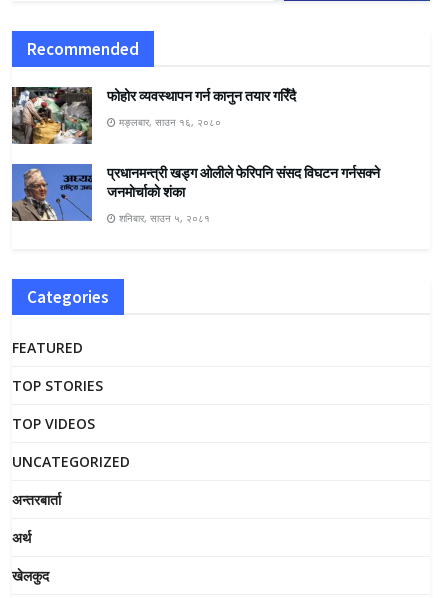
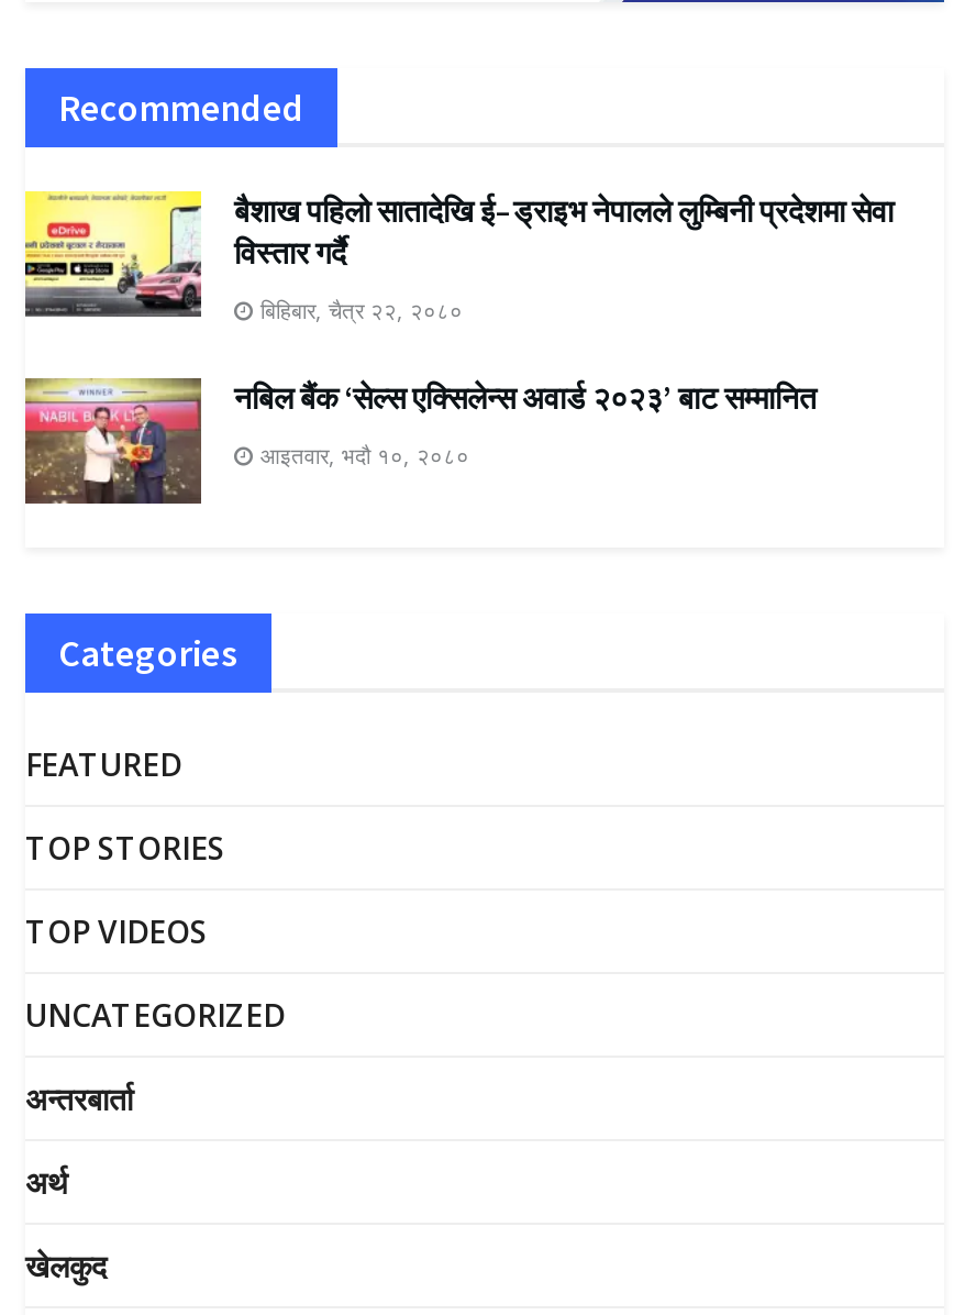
- [image]
- फोहोर व्यवस्थापन गर्न कानुन तयार गरिँदै
+ [image]
+ बैशाख पहिलो सातादेखि ई–ड्राइभ नेपालले लुम्बिनी प्रदेशमा सेवा
+ विस्तार गर्दै

- मङ्लबार, साउन १६, २०८०
+ बिहिबार, चैत्र २२, २०८०

- [image]
- प्रधानमन्त्री खड्ग ओलीले फेरिपनि संसद विघटन गर्नसक्ने
- जनमाेर्चाकाे शंका
+ [image]
+ नबिल बैंक ‘सेल्स एक्सिलेन्स अवार्ड २०२३’ बाट सम्मानित

- शनिबार, साउन ५, २०८१
+ आइतवार, भदौ १०, २०८०
